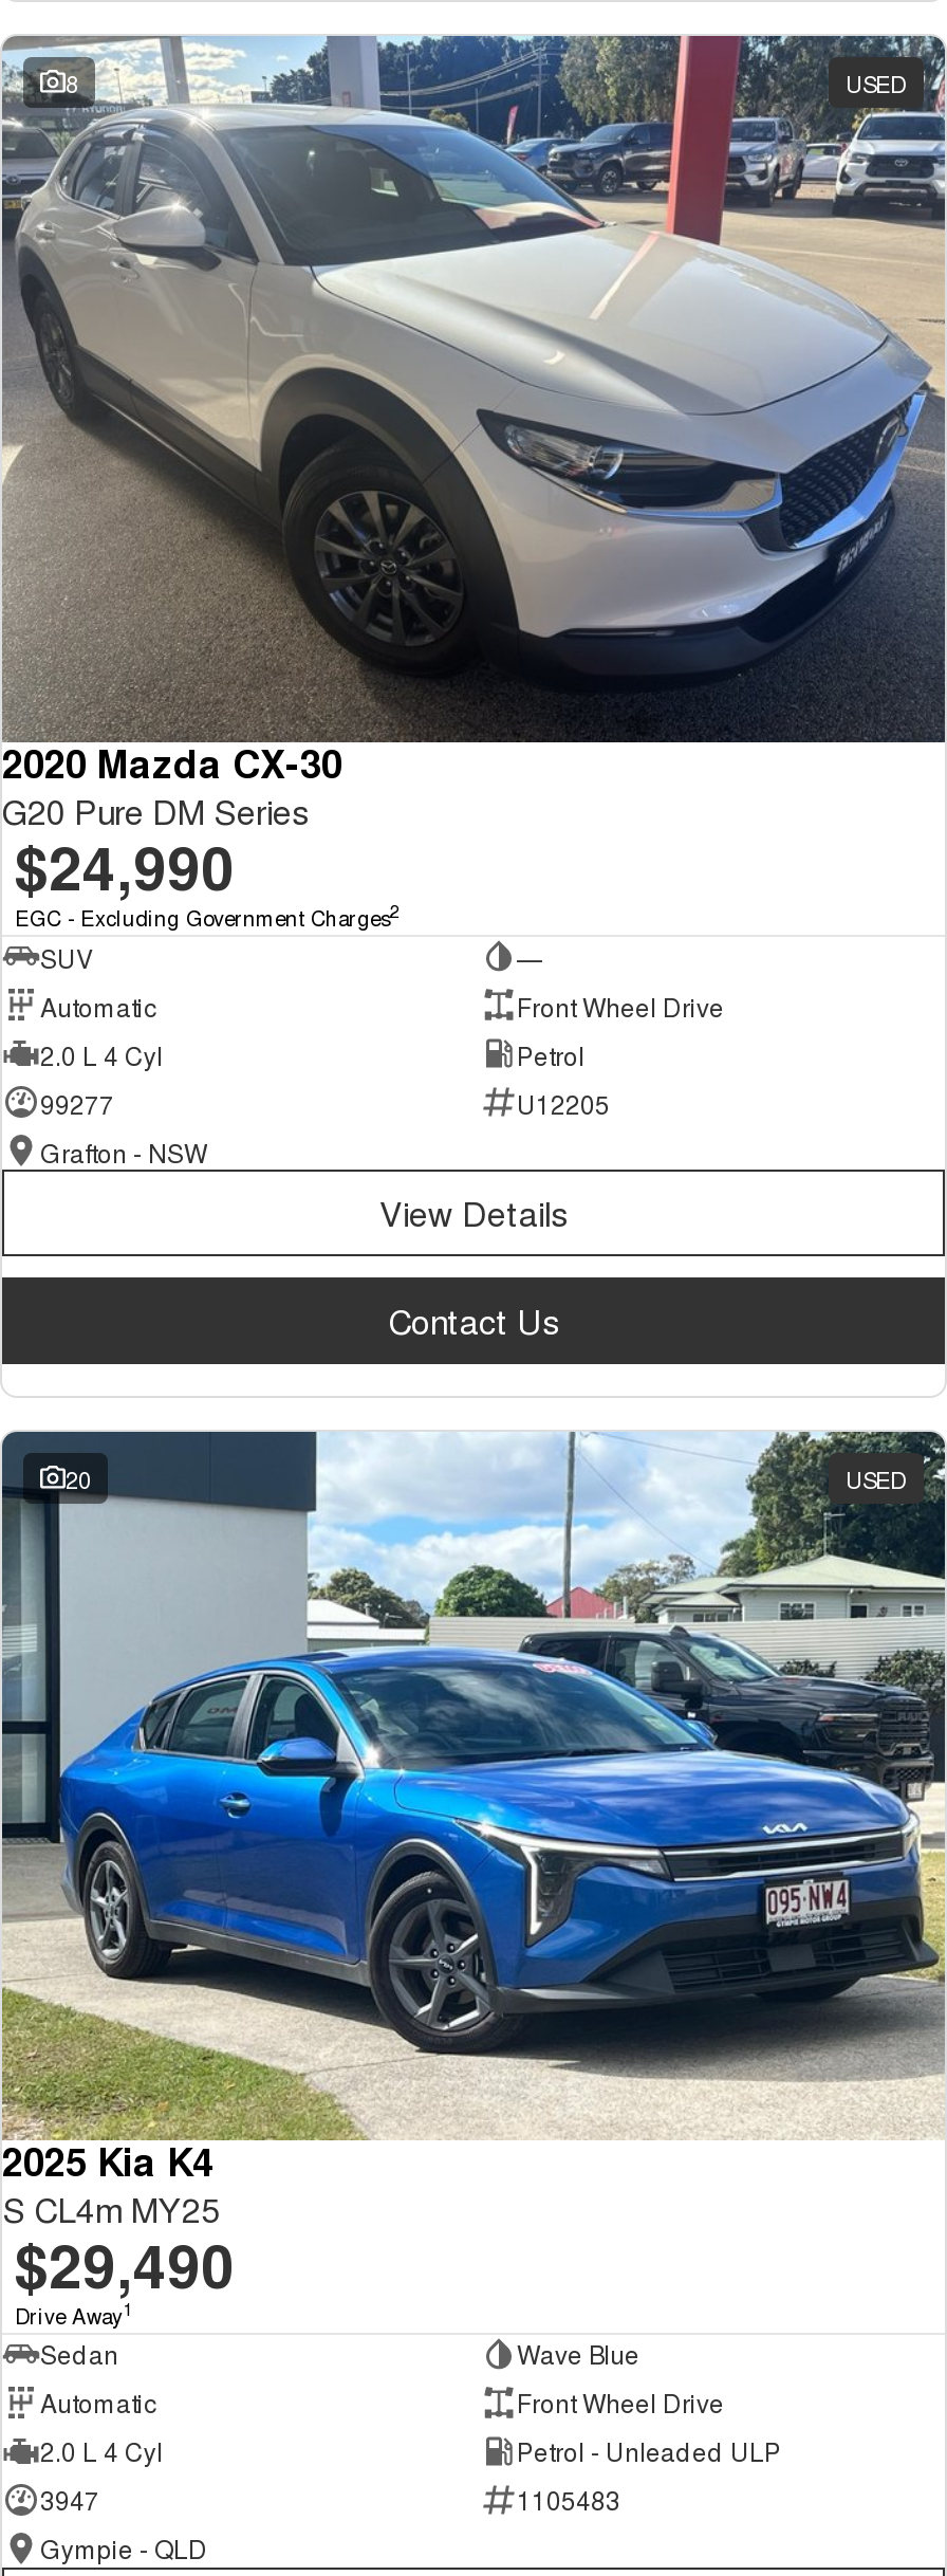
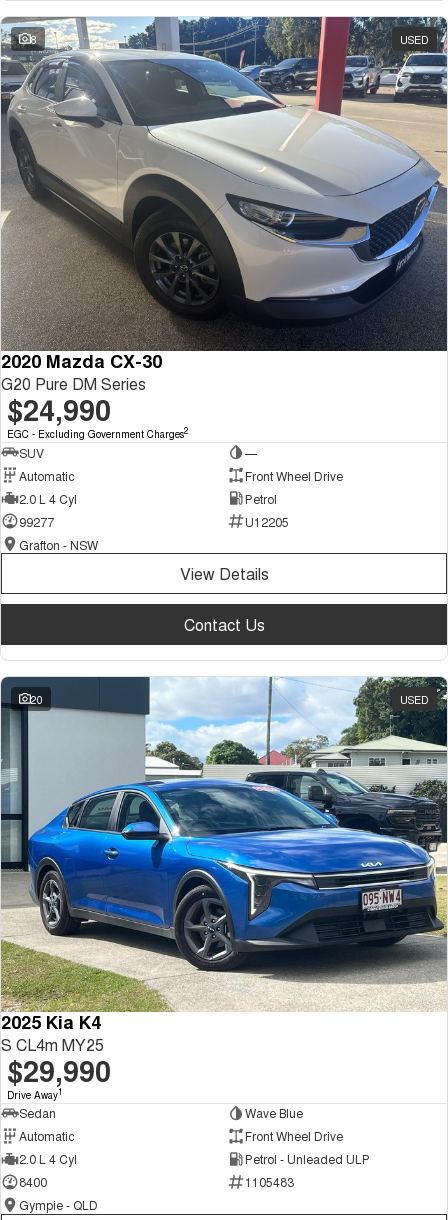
- $29,490
+ $29,990

- 3947
+ 8400
